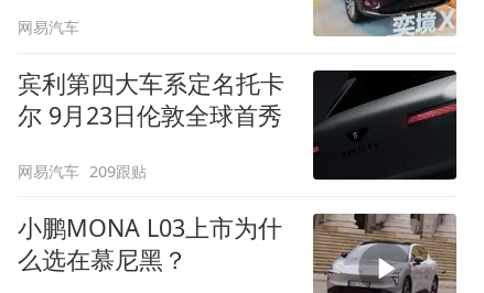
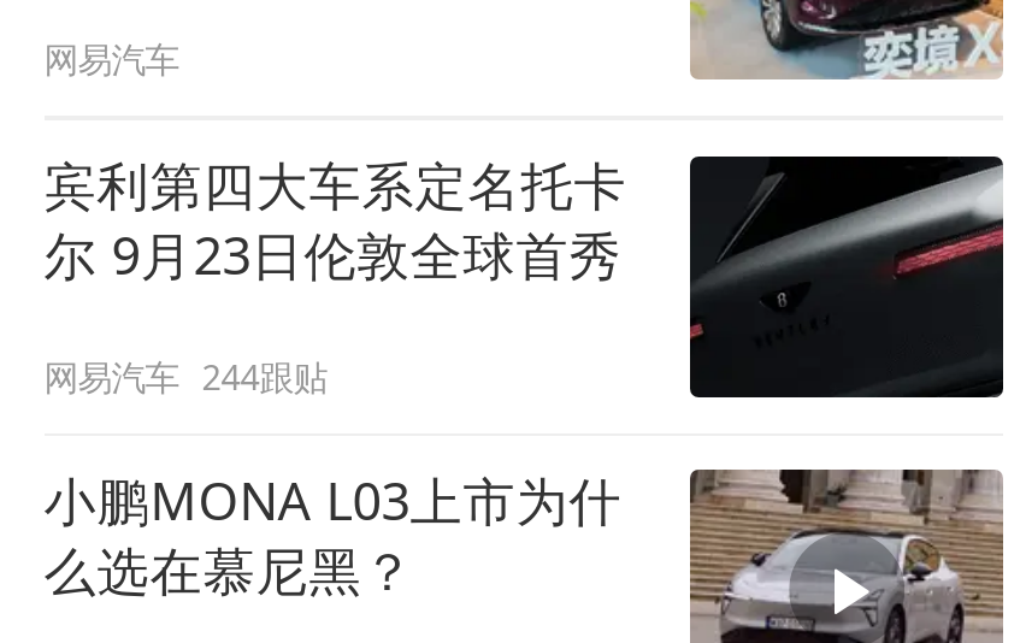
- 网易汽车 209跟贴
+ 网易汽车 244跟贴
